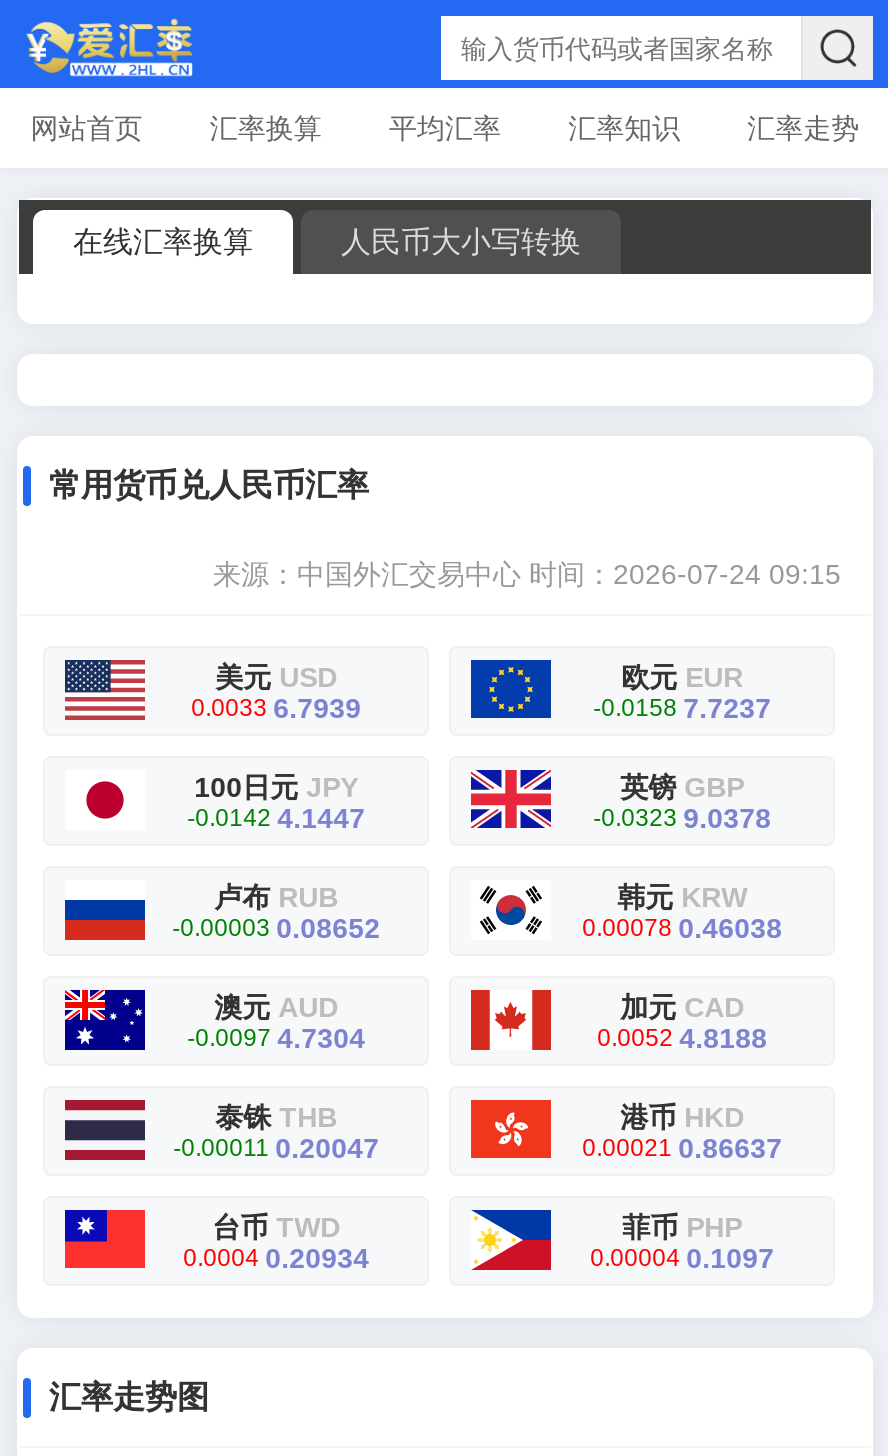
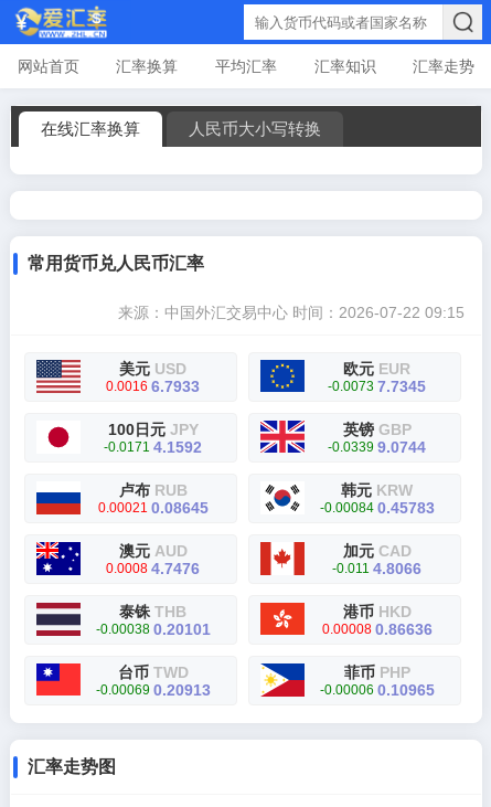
- 来源：中国外汇交易中心时间：2026-07-24 09:15
+ 来源：中国外汇交易中心时间：2026-07-22 09:15

- 0.0033 6.7939
+ 0.0016 6.7933

- -0.0158 7.7237
+ -0.0073 7.7345

- -0.0142 4.1447
+ -0.0171 4.1592

- -0.0323 9.0378
+ -0.0339 9.0744

- -0.00003 0.08652
+ 0.00021 0.08645

- 0.00078 0.46038
+ -0.00084 0.45783

- -0.0097 4.7304
+ 0.0008 4.7476

- 0.0052 4.8188
+ -0.011 4.8066

- -0.00011 0.20047
+ -0.00038 0.20101

- 0.00021 0.86637
+ 0.00008 0.86636

- 0.0004 0.20934
+ -0.00069 0.20913

- 0.00004 0.1097
+ -0.00006 0.10965
